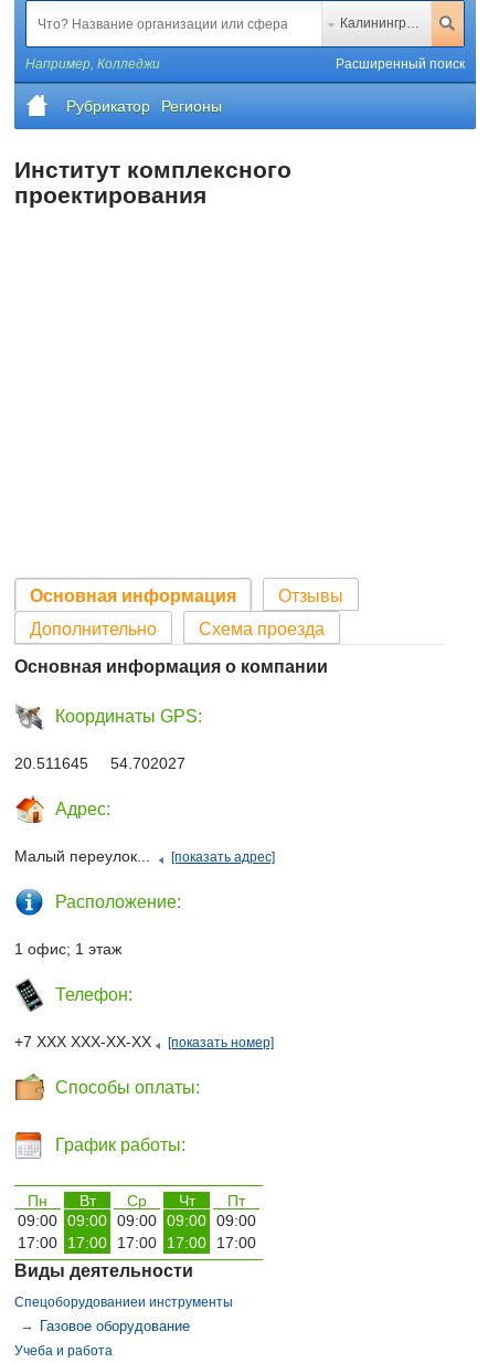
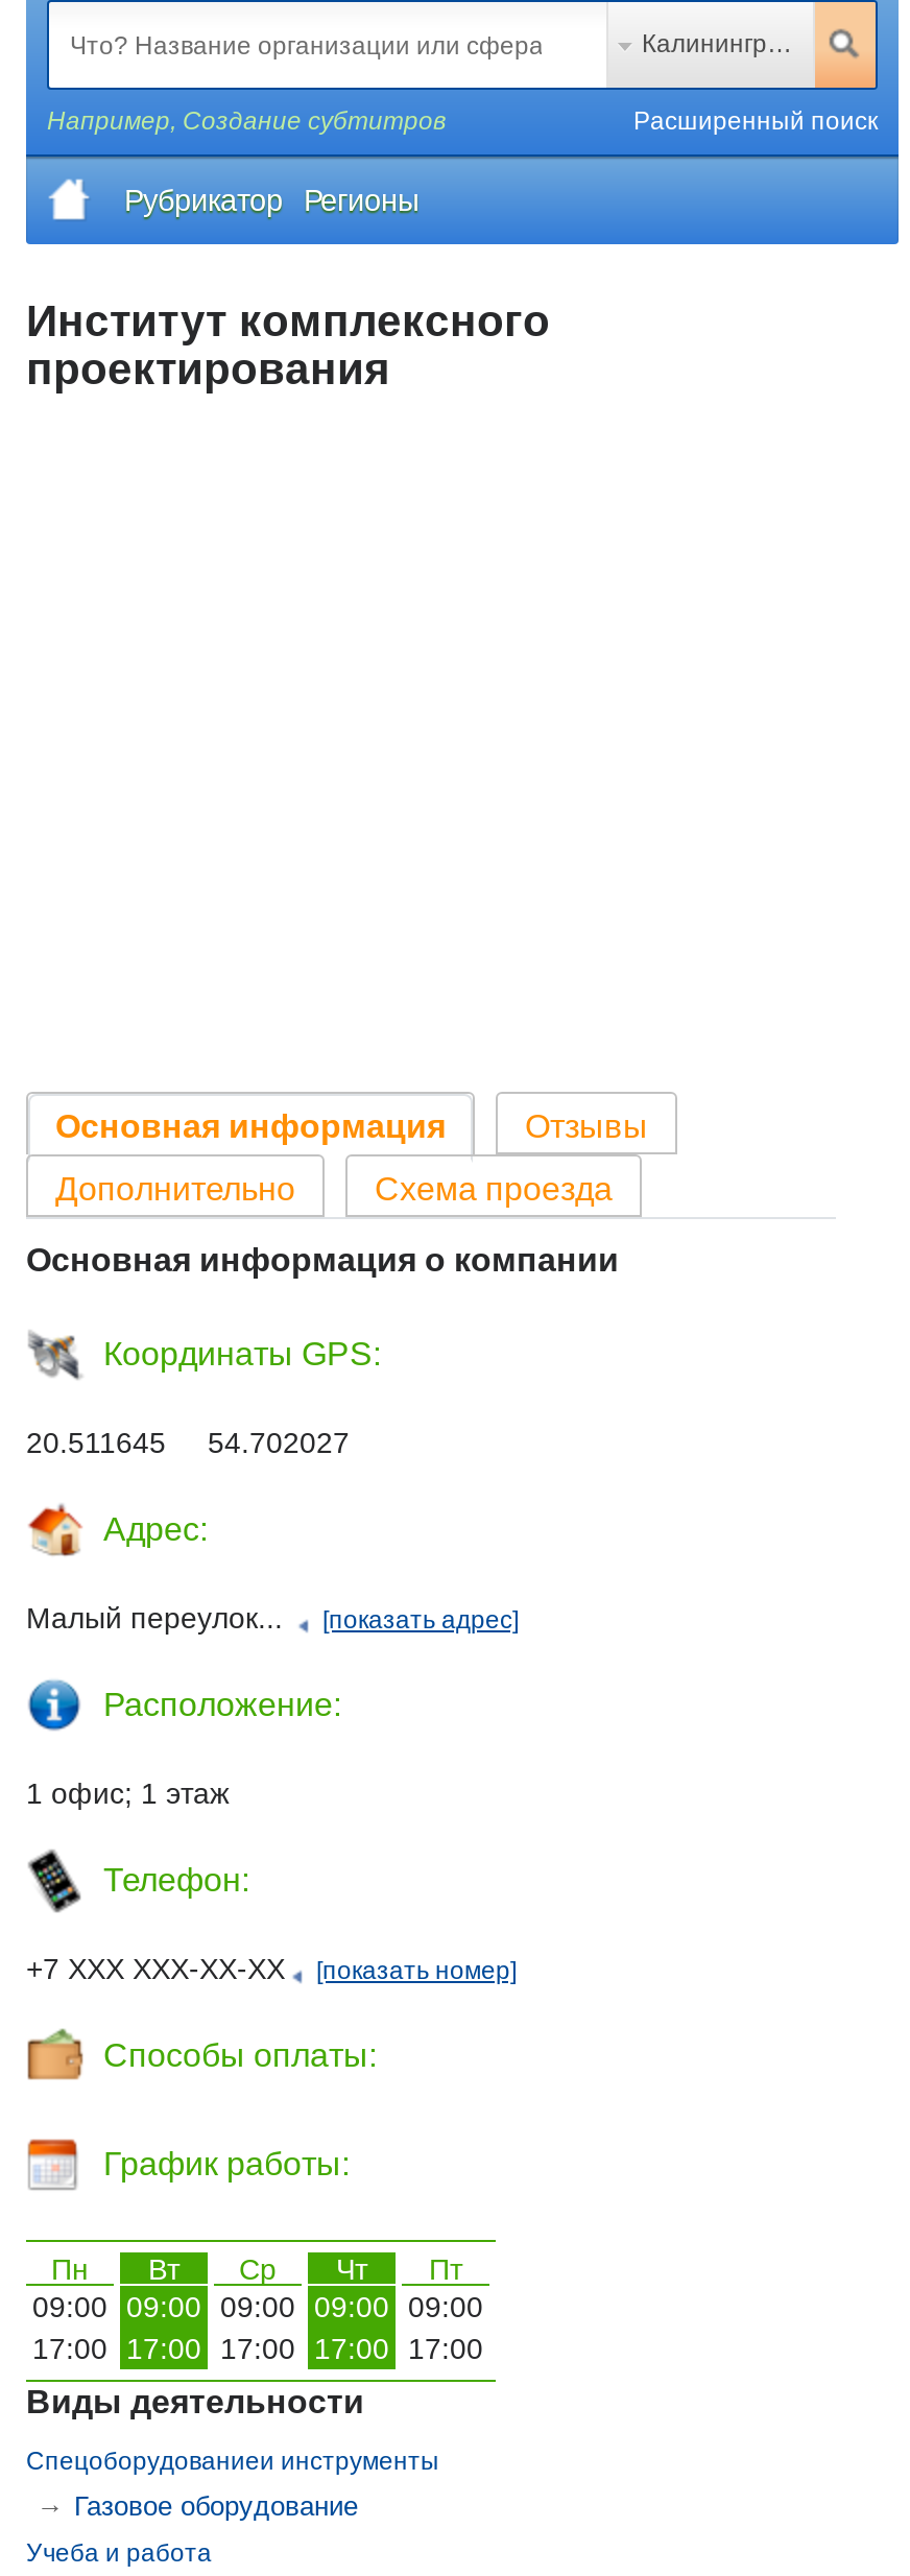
- Например, Колледжи
+ Например, Создание субтитров
